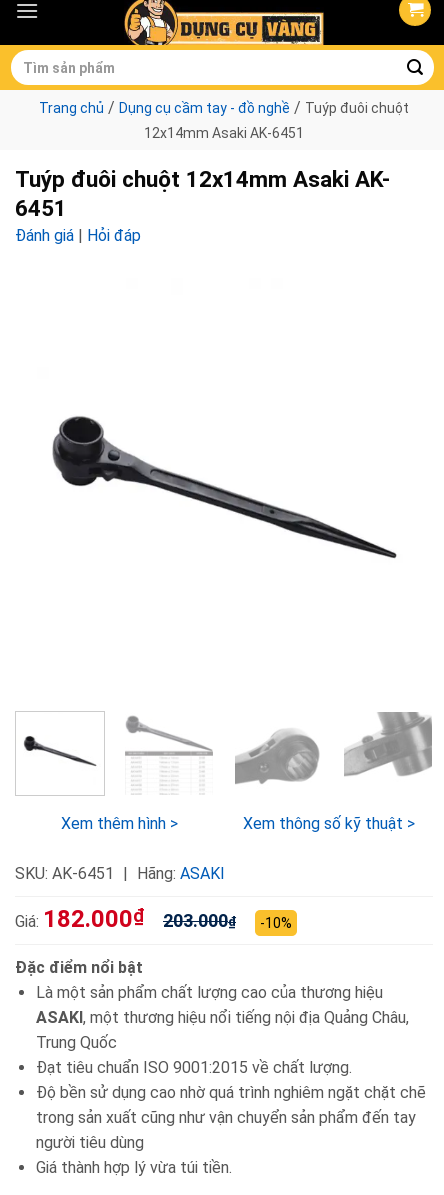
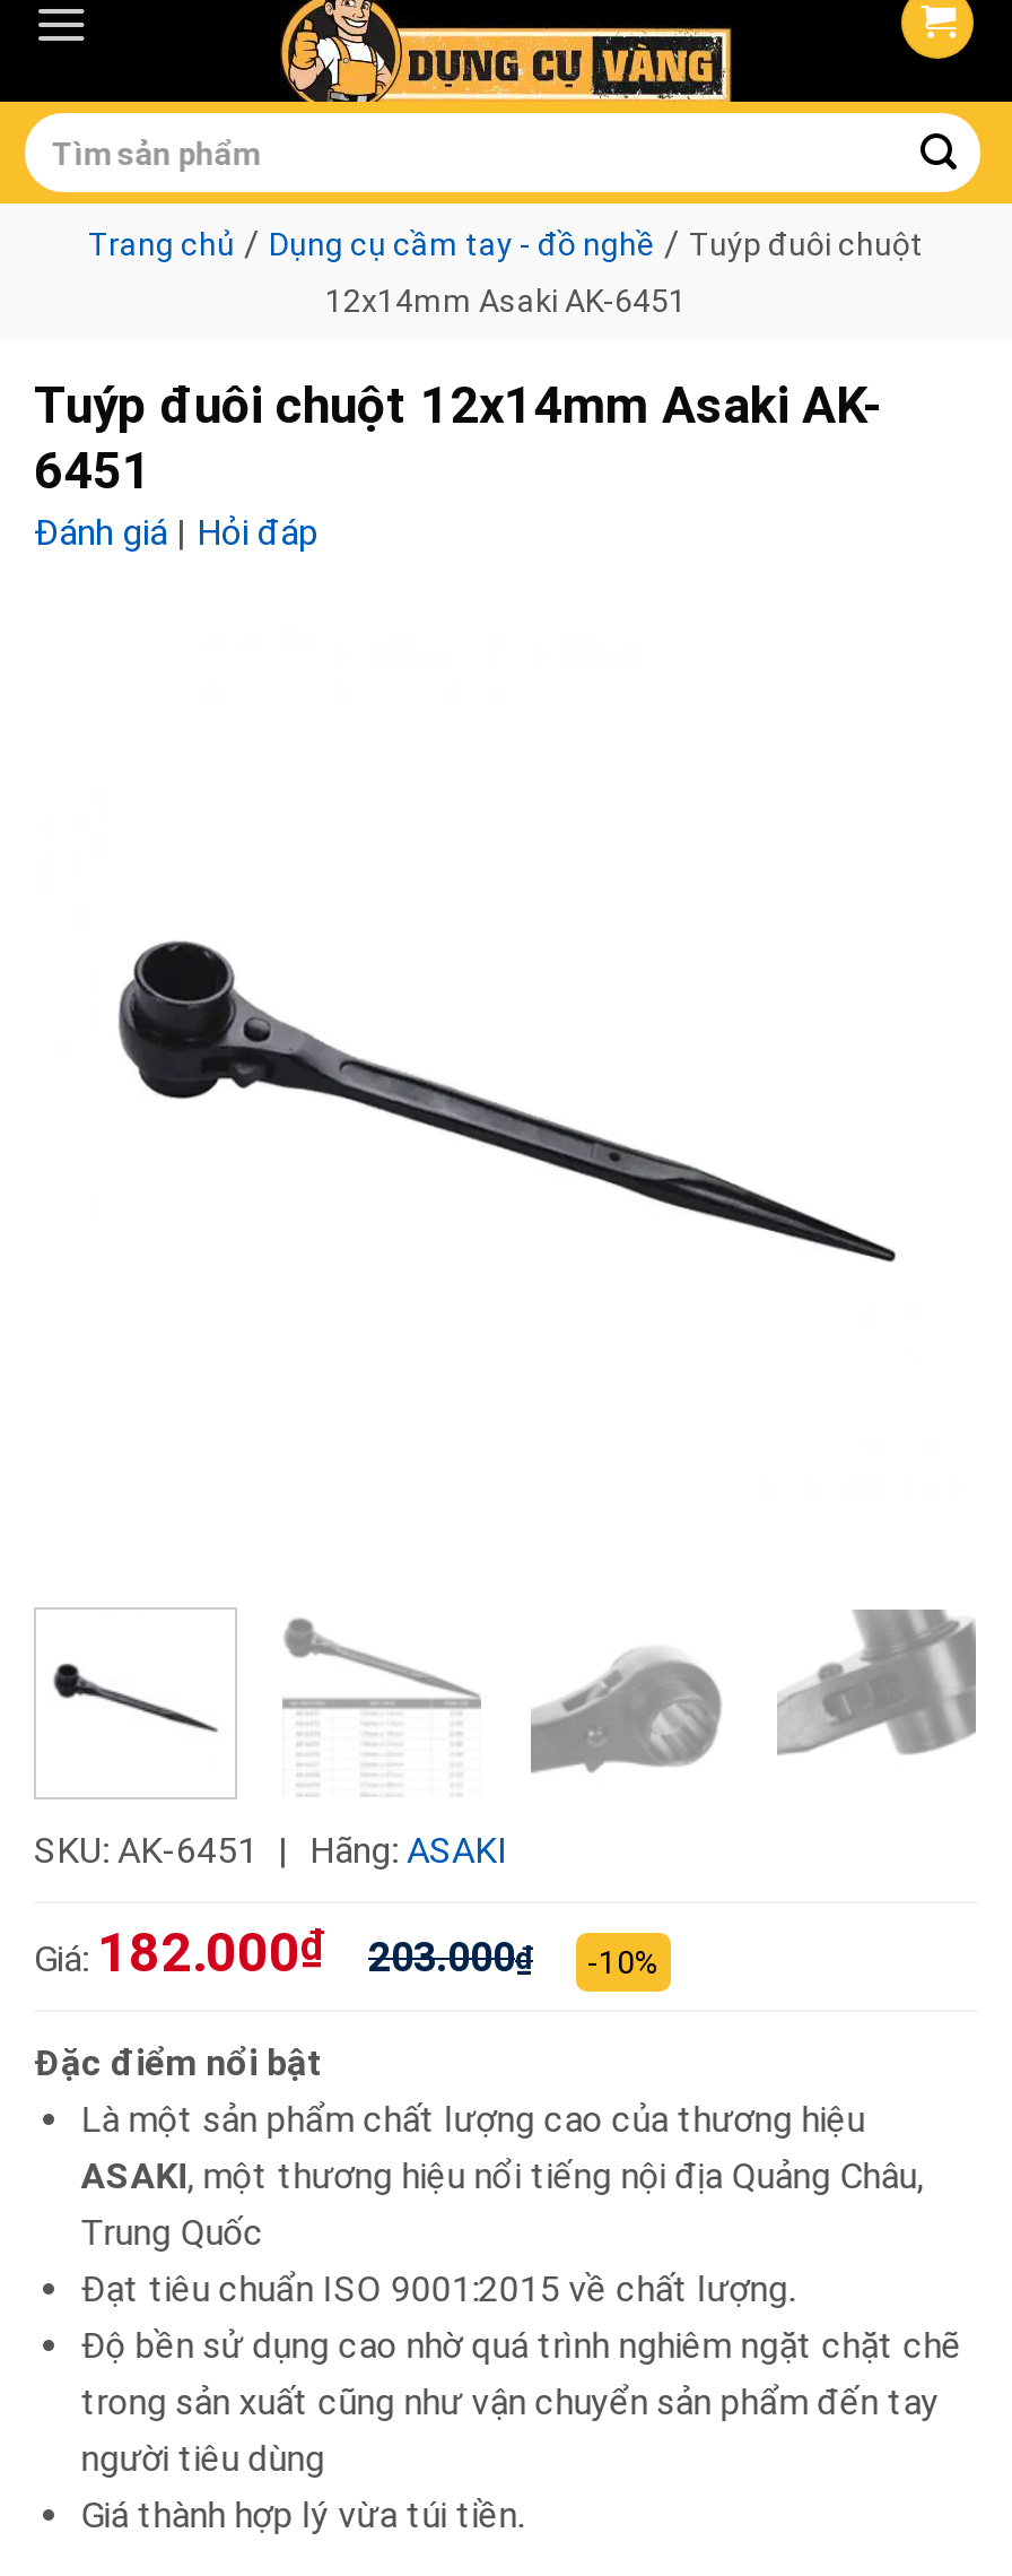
- Xem thêm hình >
- Xem thông số kỹ thuật >
